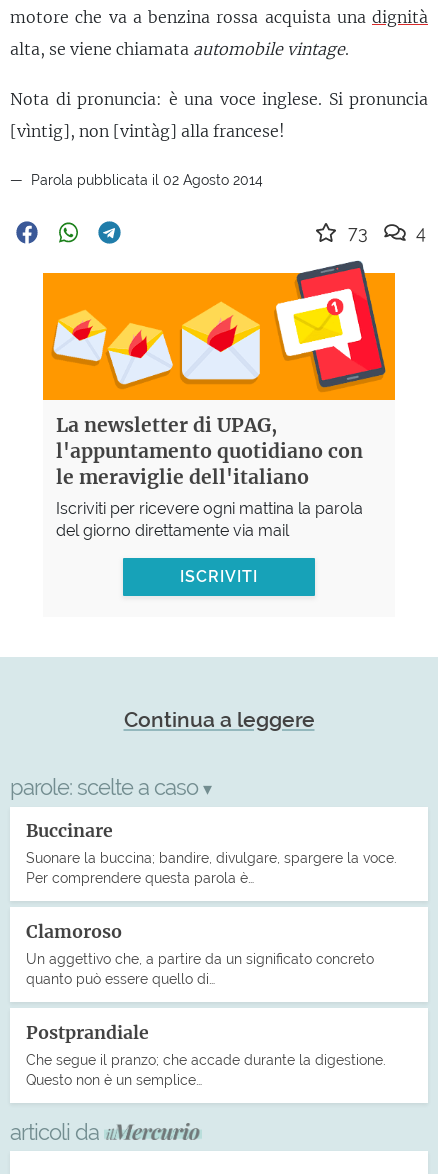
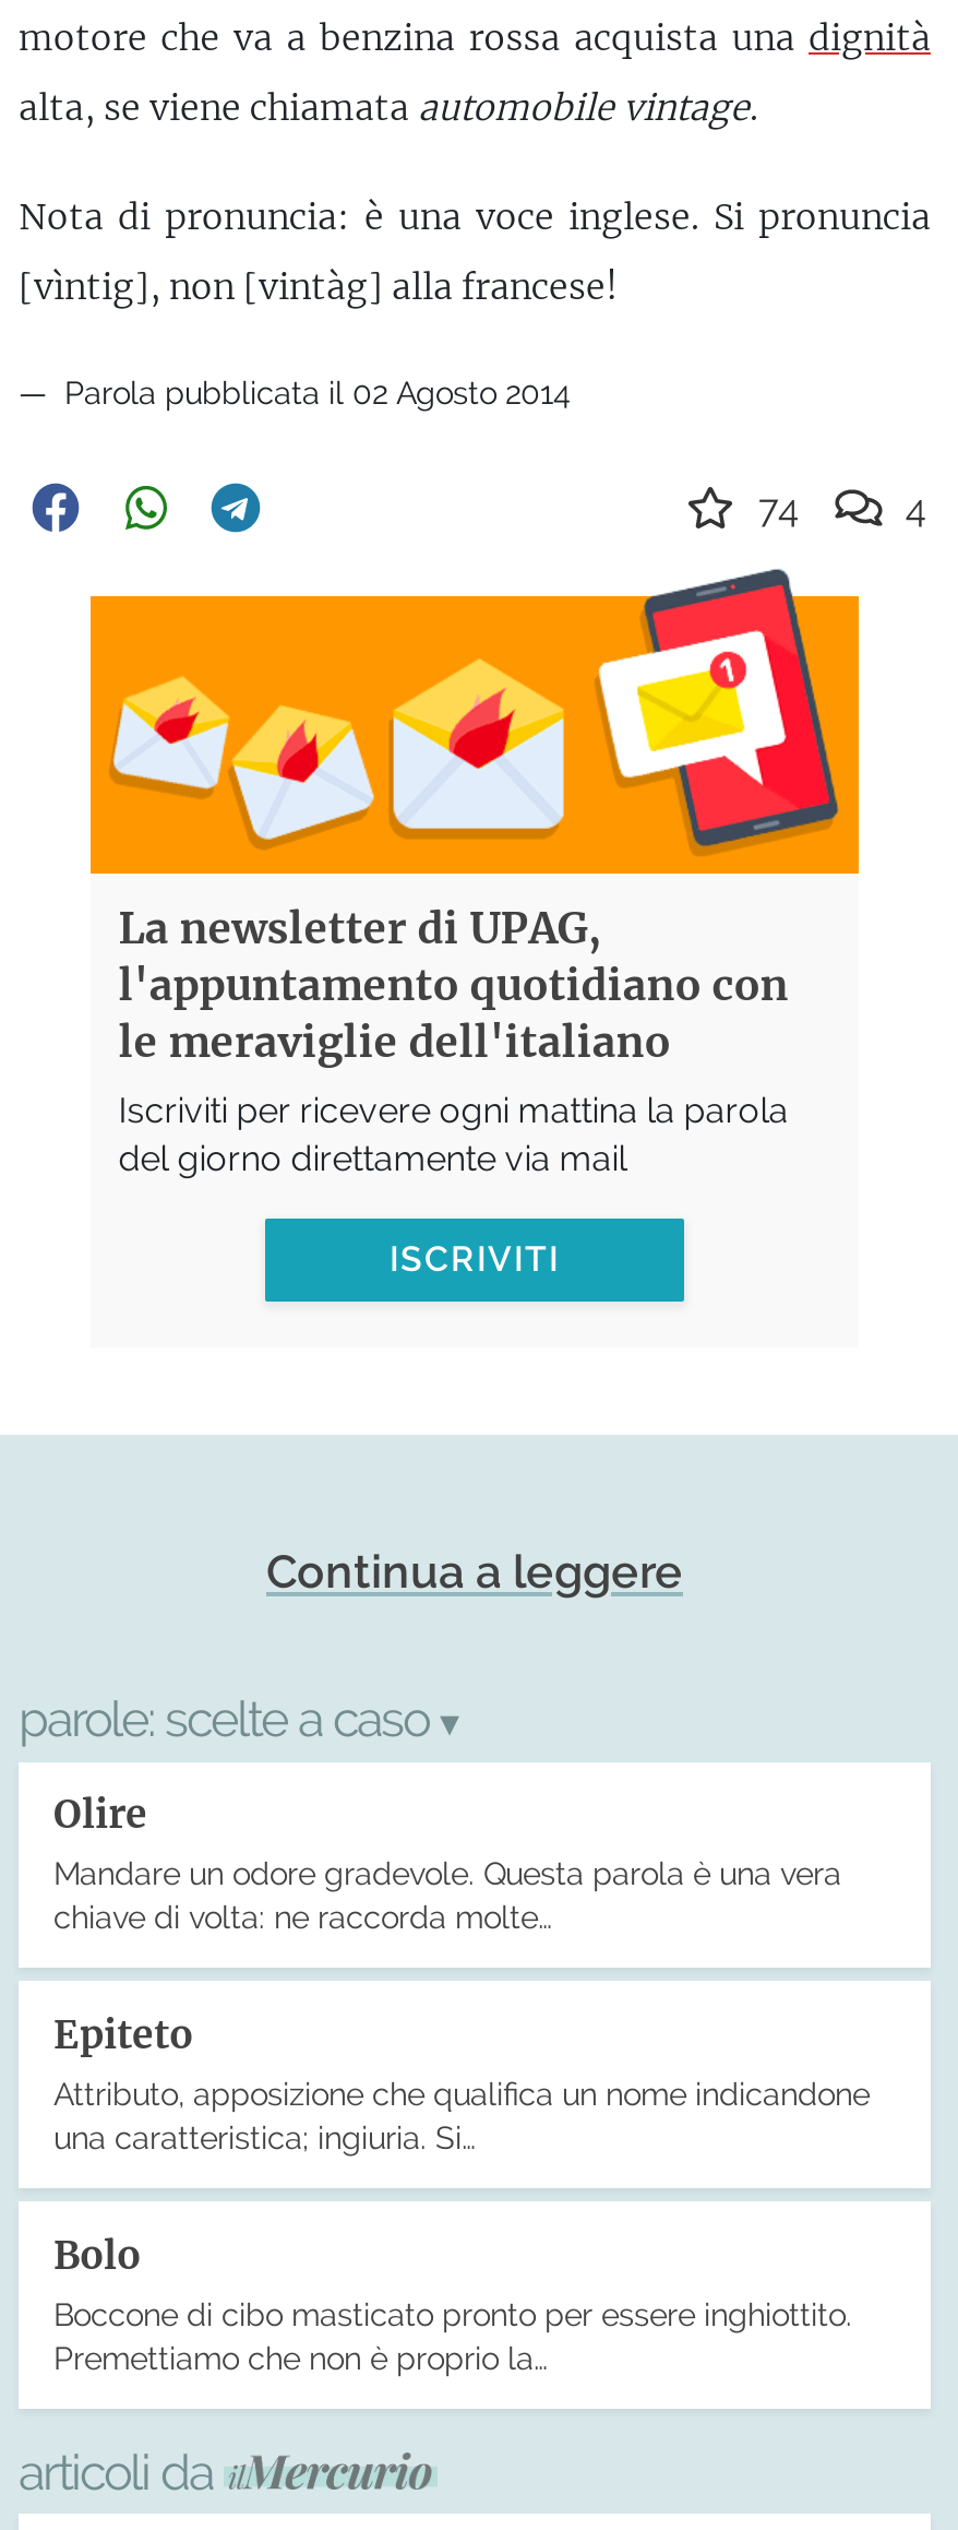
- 73
+ 74

- Buccinare
- Suonare la buccina; bandire, divulgare, spargere la voce.
- Per comprendere questa parola è…
+ Olire
+ Mandare un odore gradevole. Questa parola è una vera
+ chiave di volta: ne raccorda molte…

- Clamoroso
- Un aggettivo che, a partire da un significato concreto
- quanto può essere quello di…
+ Epiteto
+ Attributo, apposizione che qualifica un nome indicandone
+ una caratteristica; ingiuria. Si…

- Postprandiale
- Che segue il pranzo; che accade durante la digestione.
- Questo non è un semplice…
+ Bolo
+ Boccone di cibo masticato pronto per essere inghiottito.
+ Premettiamo che non è proprio la…
